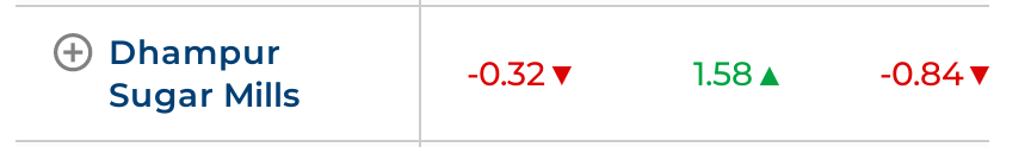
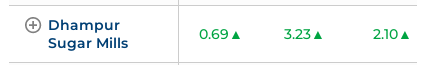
- -0.32
+ 0.69

- 1.58
+ 3.23

- -0.84
+ 2.10
